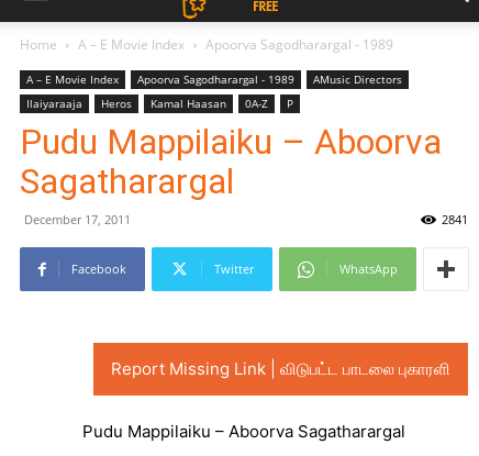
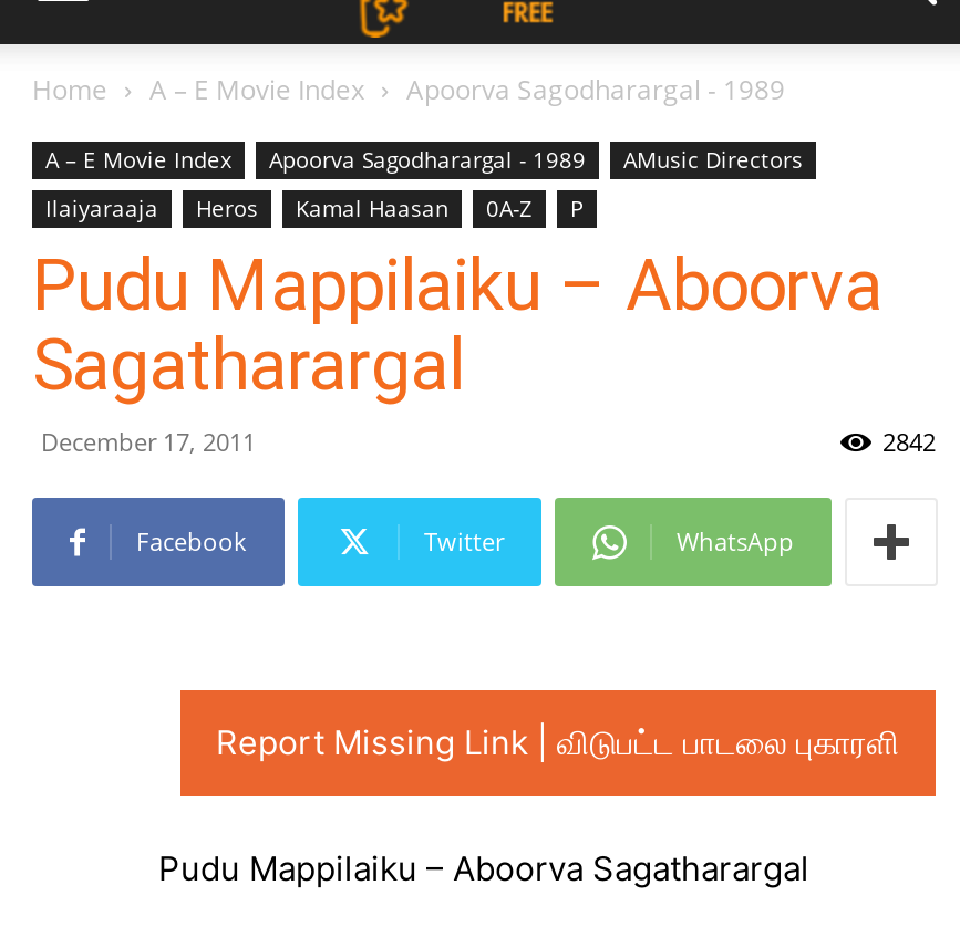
- 2841
+ 2842
